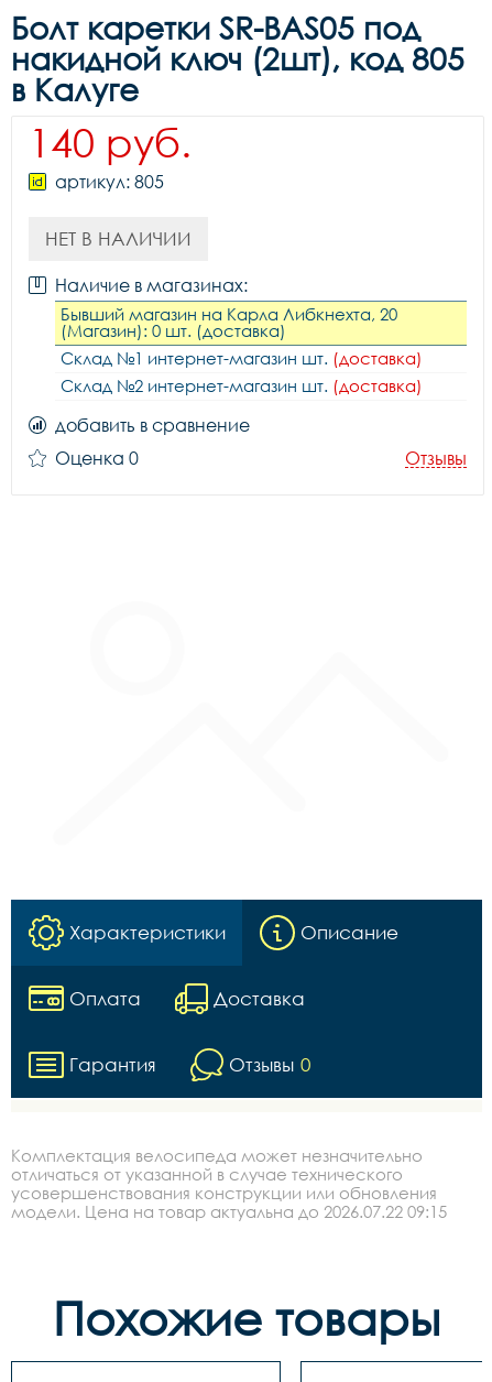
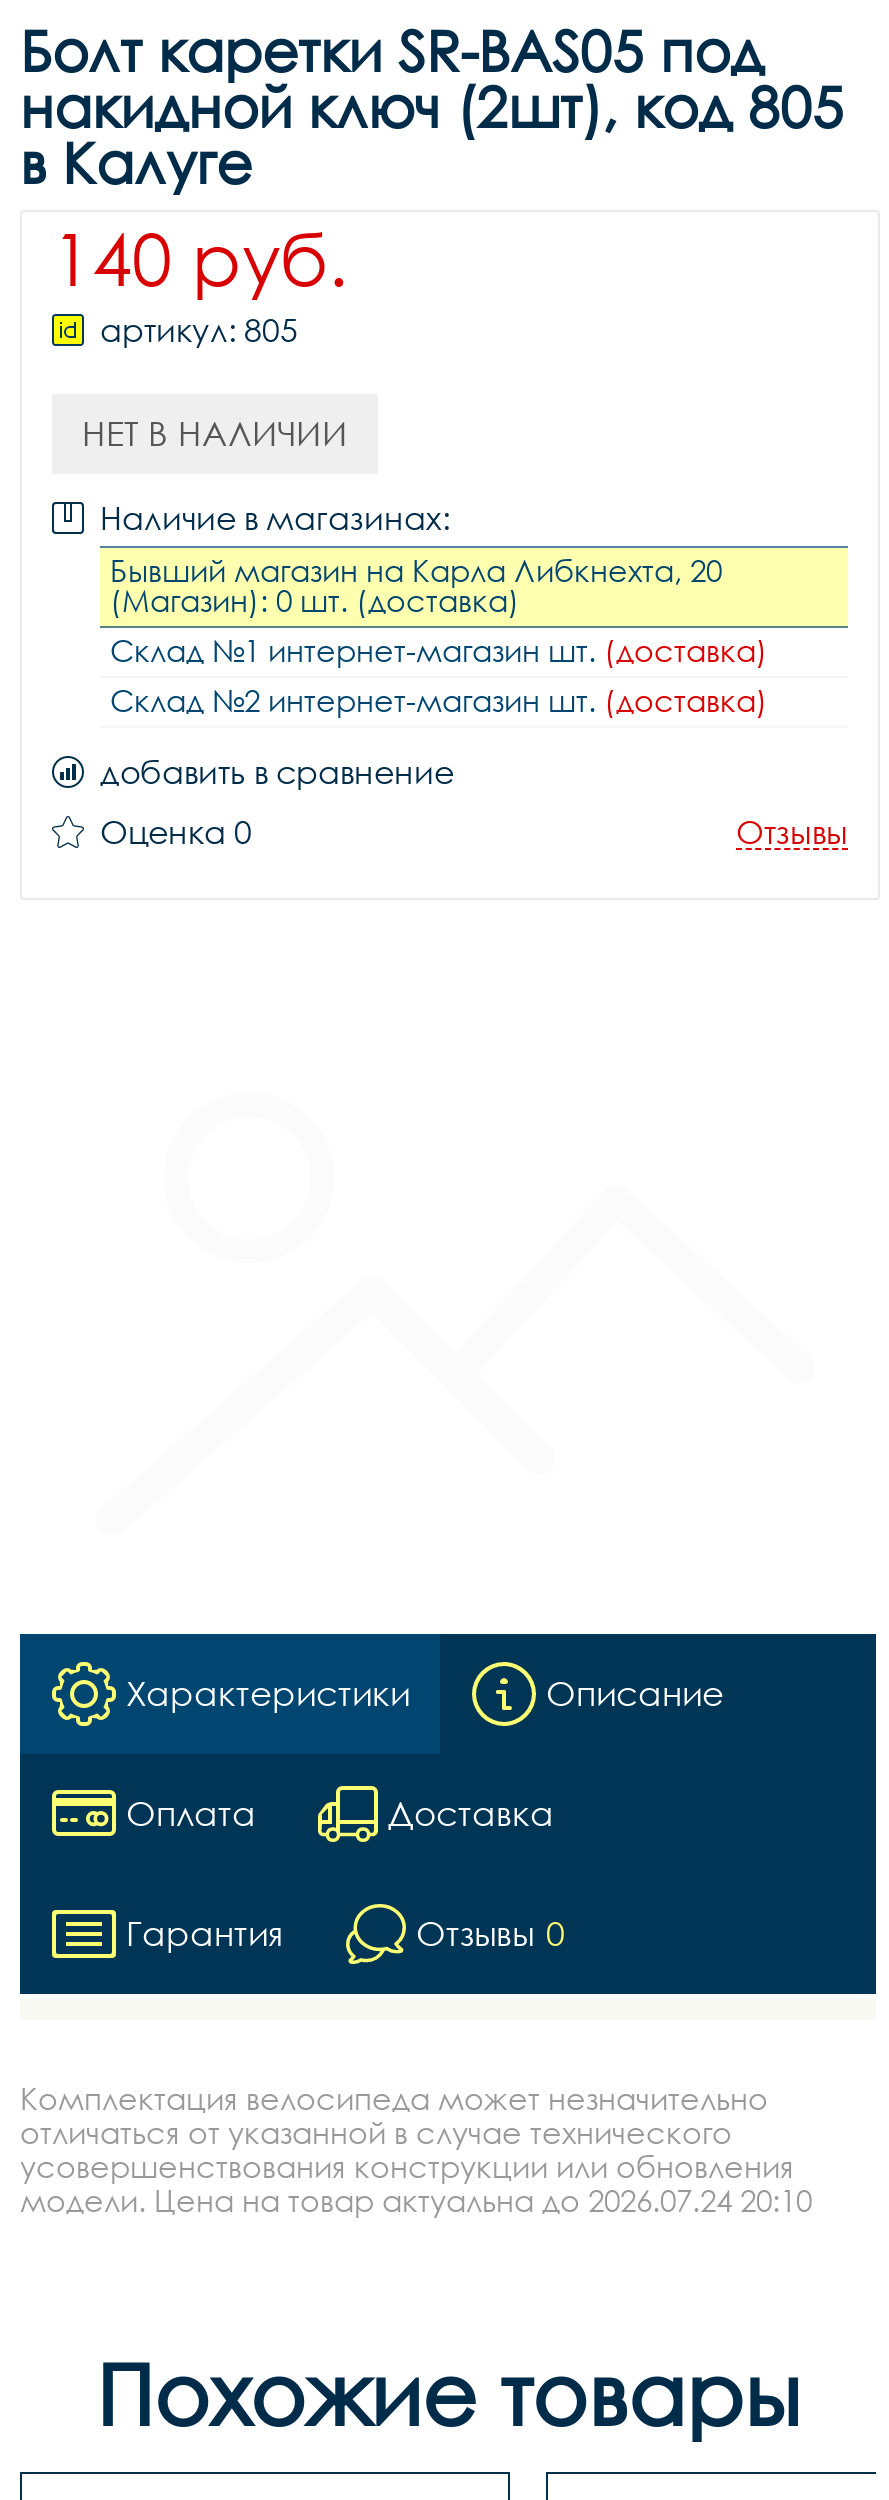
- модели. Цена на товар актуальна до 2026.07.22 09:15
+ модели. Цена на товар актуальна до 2026.07.24 20:10
